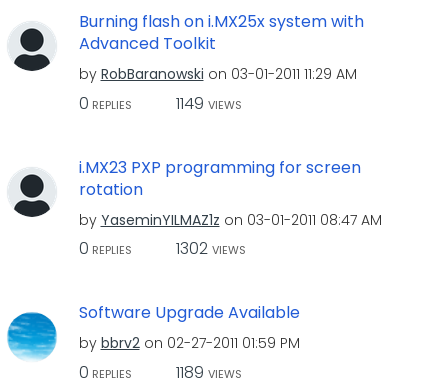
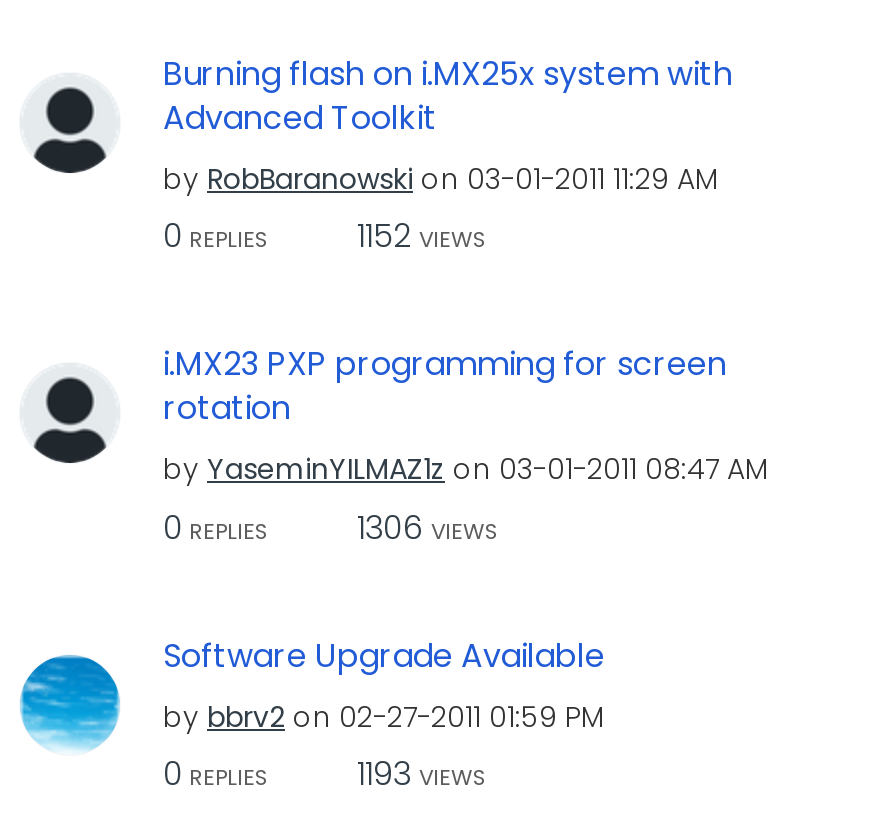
- 1149 VIEWS
+ 1152 VIEWS

- 1302 VIEWS
+ 1306 VIEWS

- 1189 VIEWS
+ 1193 VIEWS
